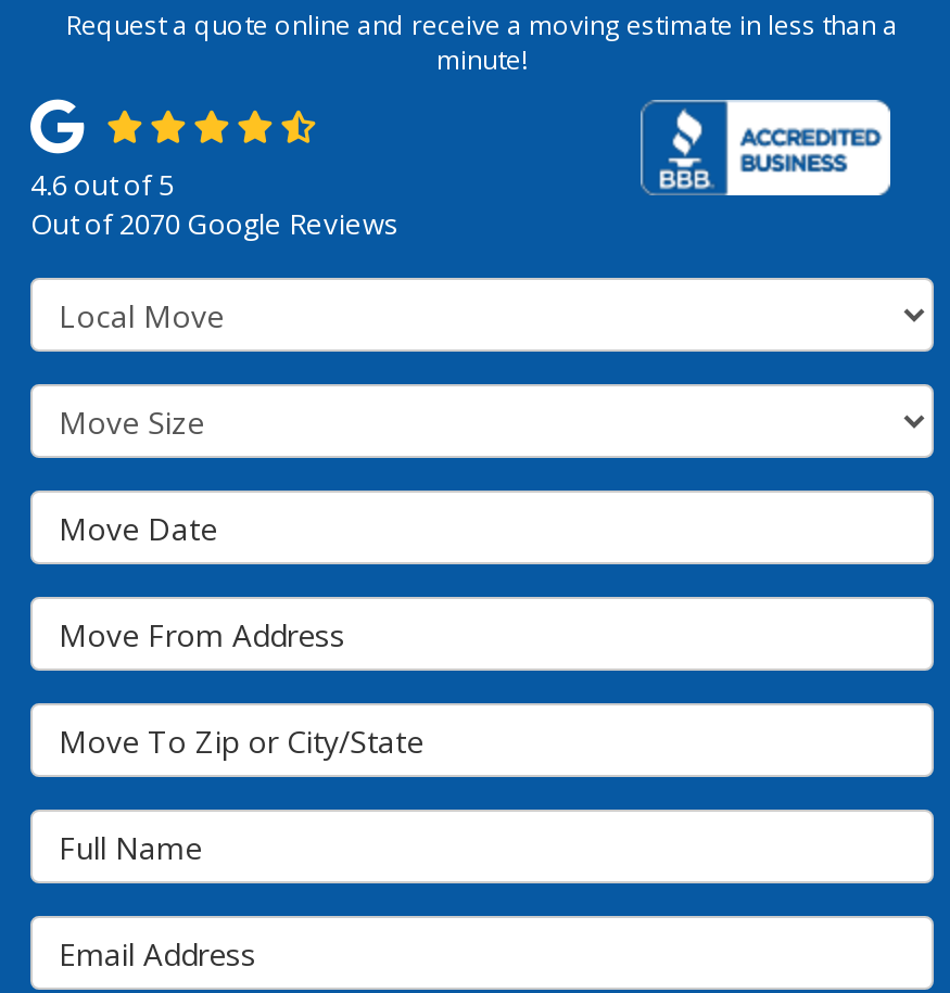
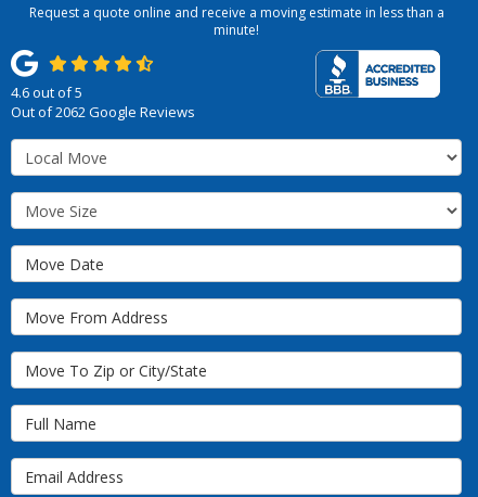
- Out of 2070 Google Reviews
+ Out of 2062 Google Reviews
